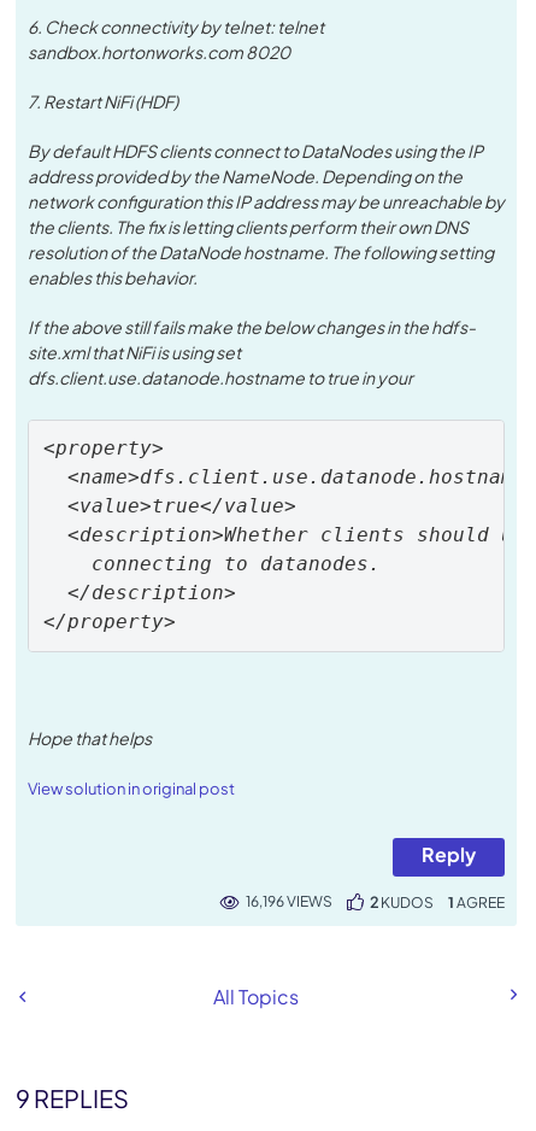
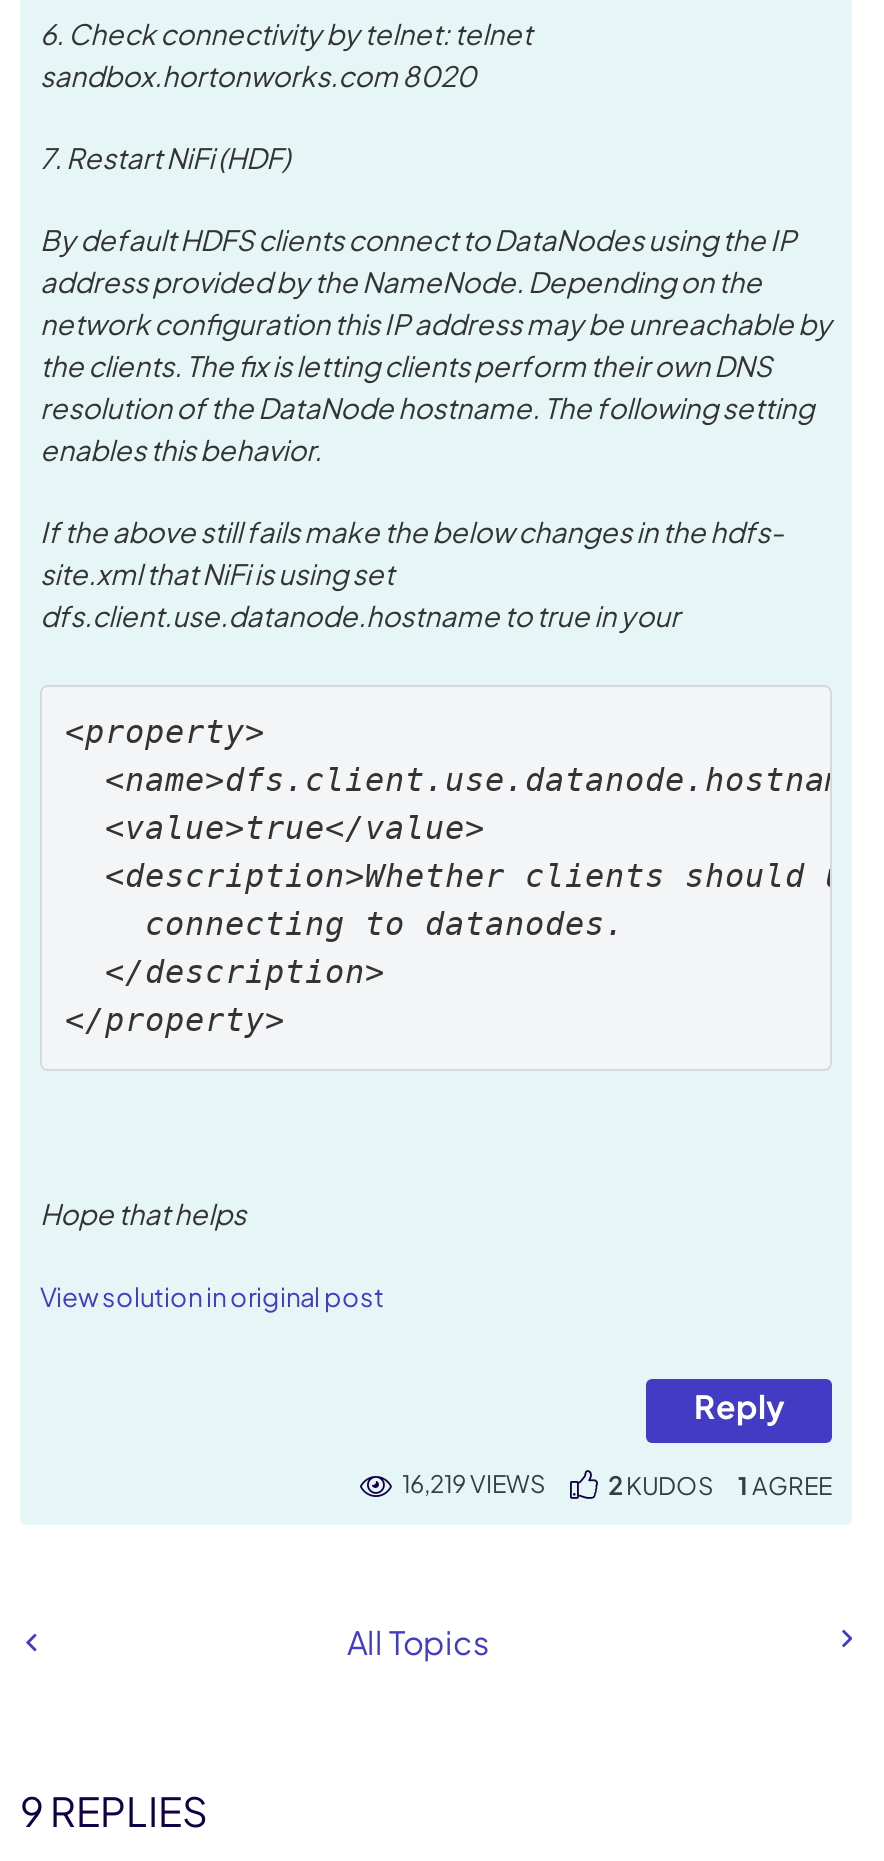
- 16,196 VIEWS
+ 16,219 VIEWS
